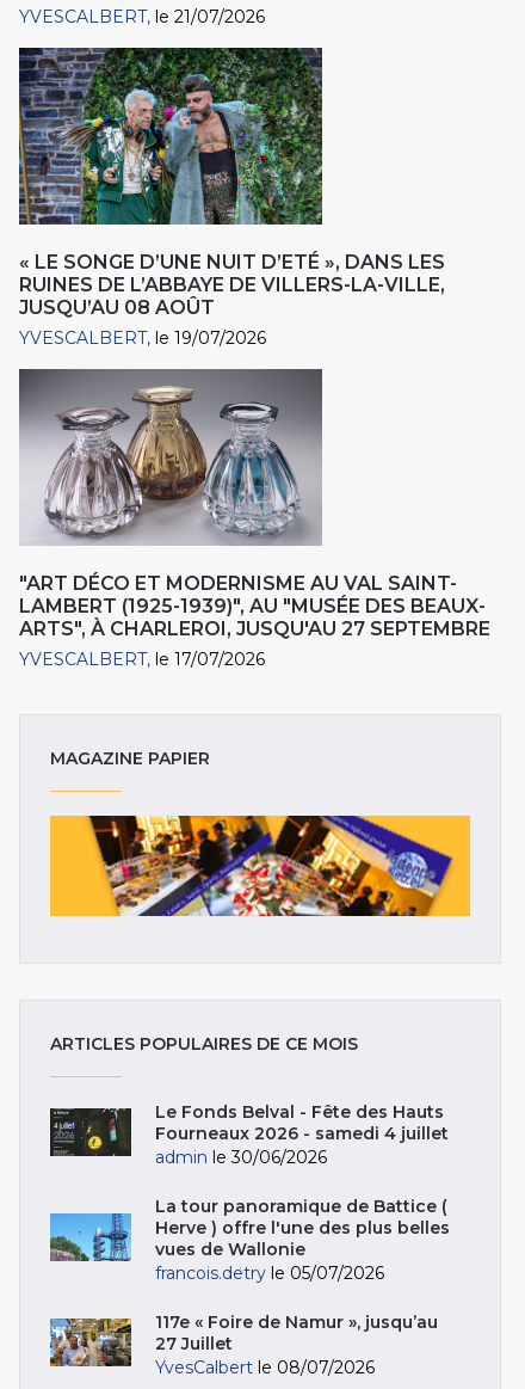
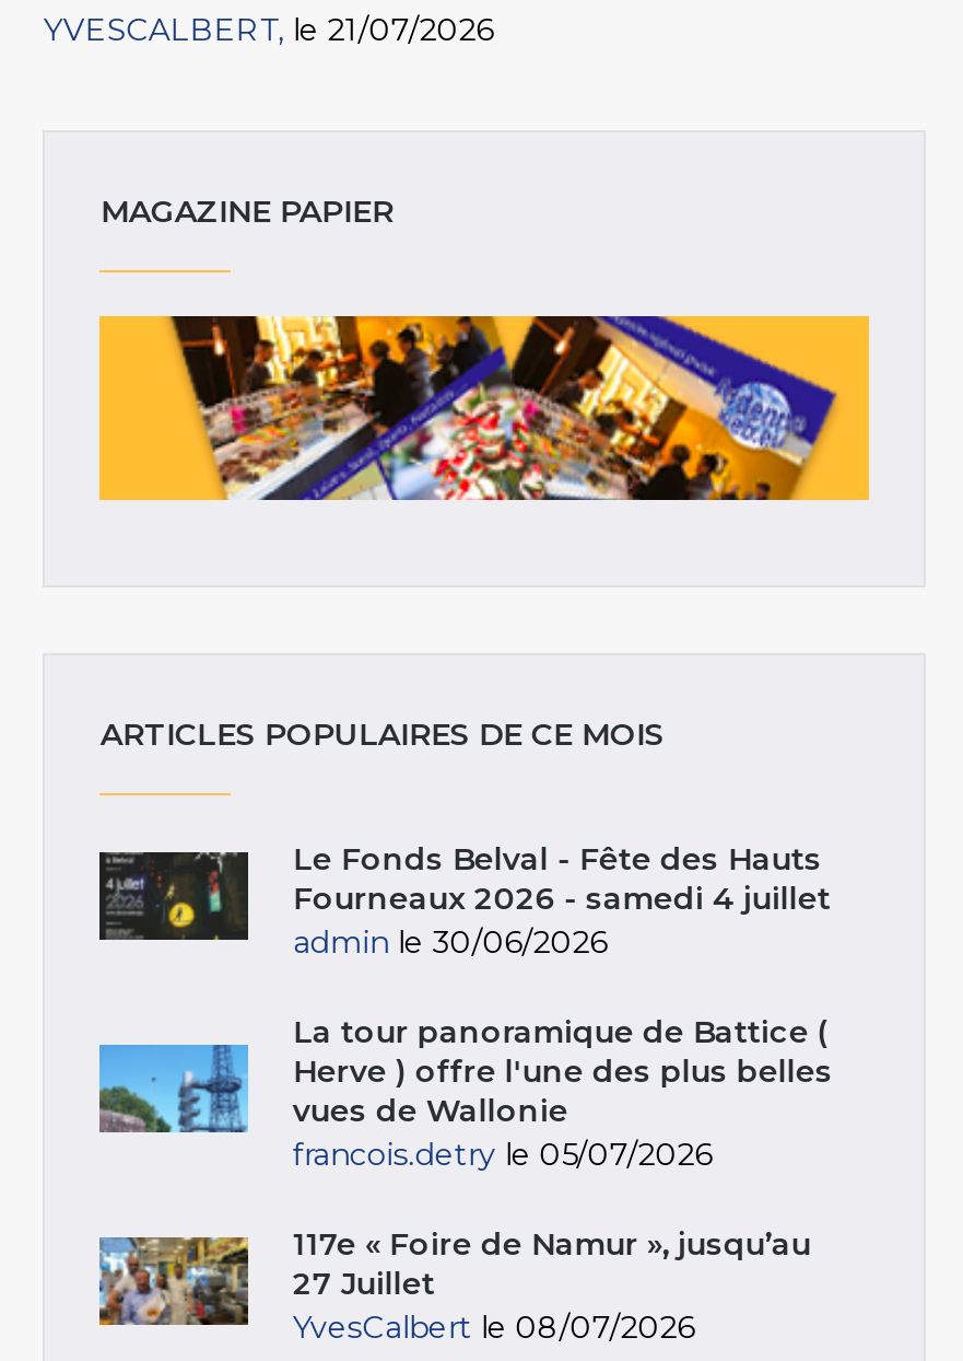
- [image]
- « LE SONGE D’UNE NUIT D’ETÉ », DANS LES
- RUINES DE L’ABBAYE DE VILLERS-LA-VILLE,
- JUSQU’AU 08 AOÛT
- YVESCALBERT le 19/07/2026

- [image]
- "ART DÉCO ET MODERNISME AU VAL SAINT-
- LAMBERT (1925-1939)", AU "MUSÉE DES BEAUX-
- ARTS", À CHARLEROI, JUSQU'AU 27 SEPTEMBRE
- YVESCALBERT le 17/07/2026
